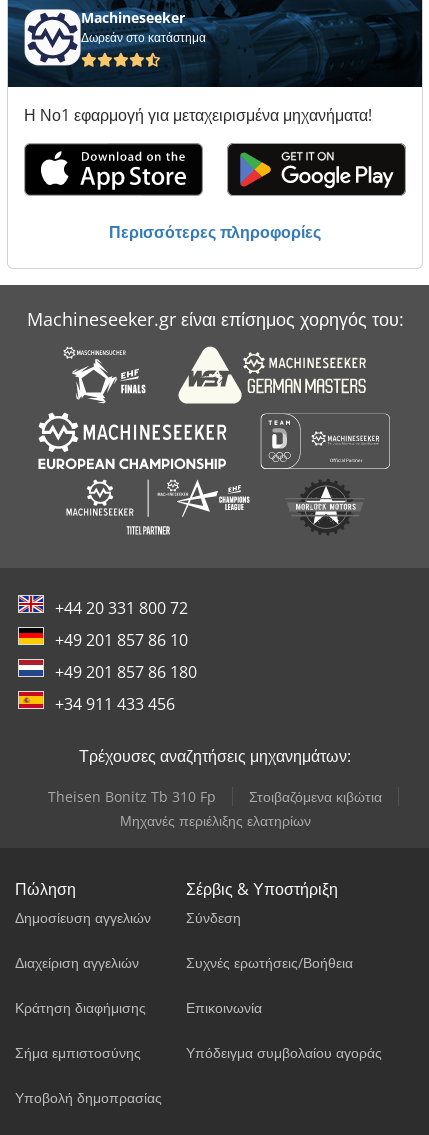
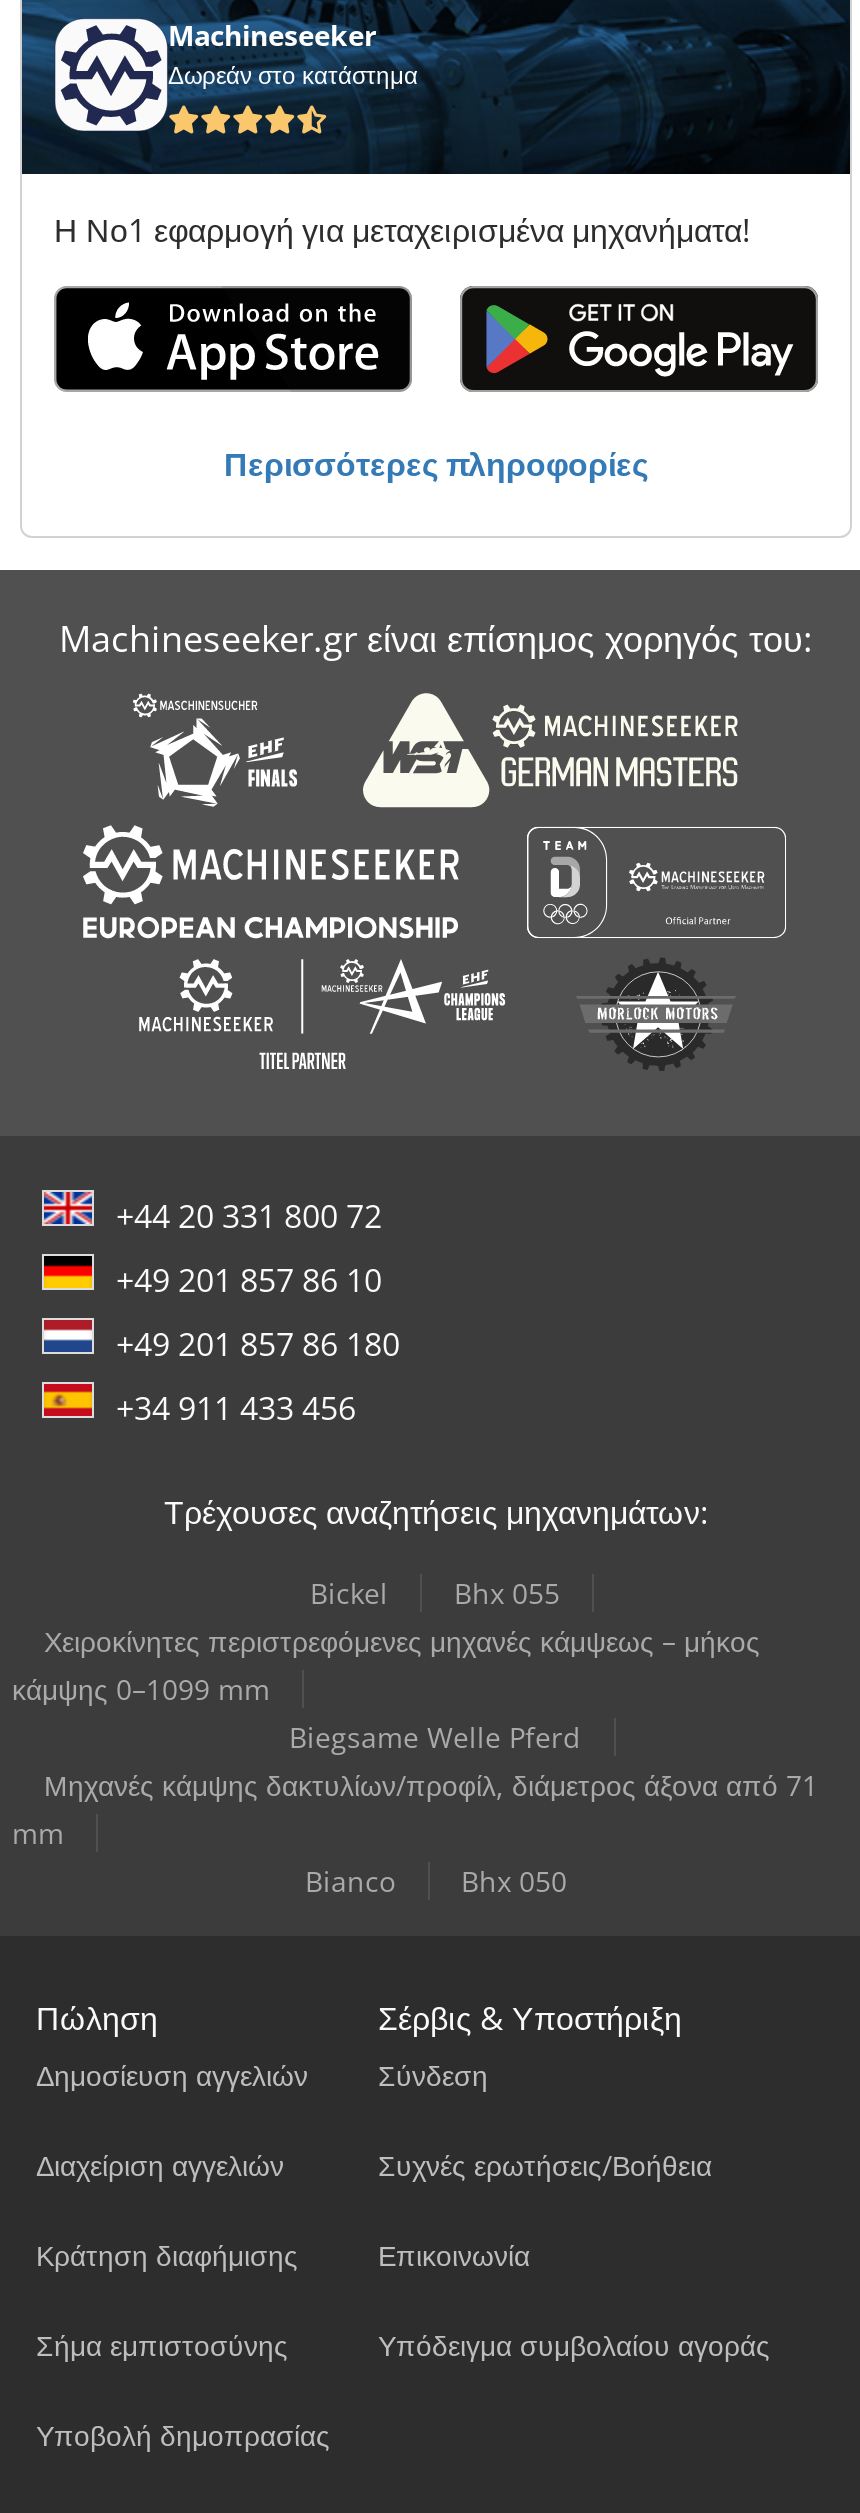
- Theisen Bonitz Tb 310 Fp
- Στοιβαζόμενα κιβώτια
- Μηχανές περιέλιξης ελατηρίων
+ Bickel
+ Bhx 055
+ Χειροκίνητες περιστρεφόμενες μηχανές κάμψεως – μήκος
+ κάμψης 0–1099 mm
+ Biegsame Welle Pferd
+ Μηχανές κάμψης δακτυλίων/προφίλ, διάμετρος άξονα από 71
+ mm
+ Bianco
+ Bhx 050
